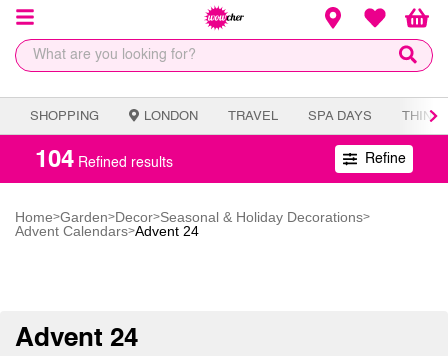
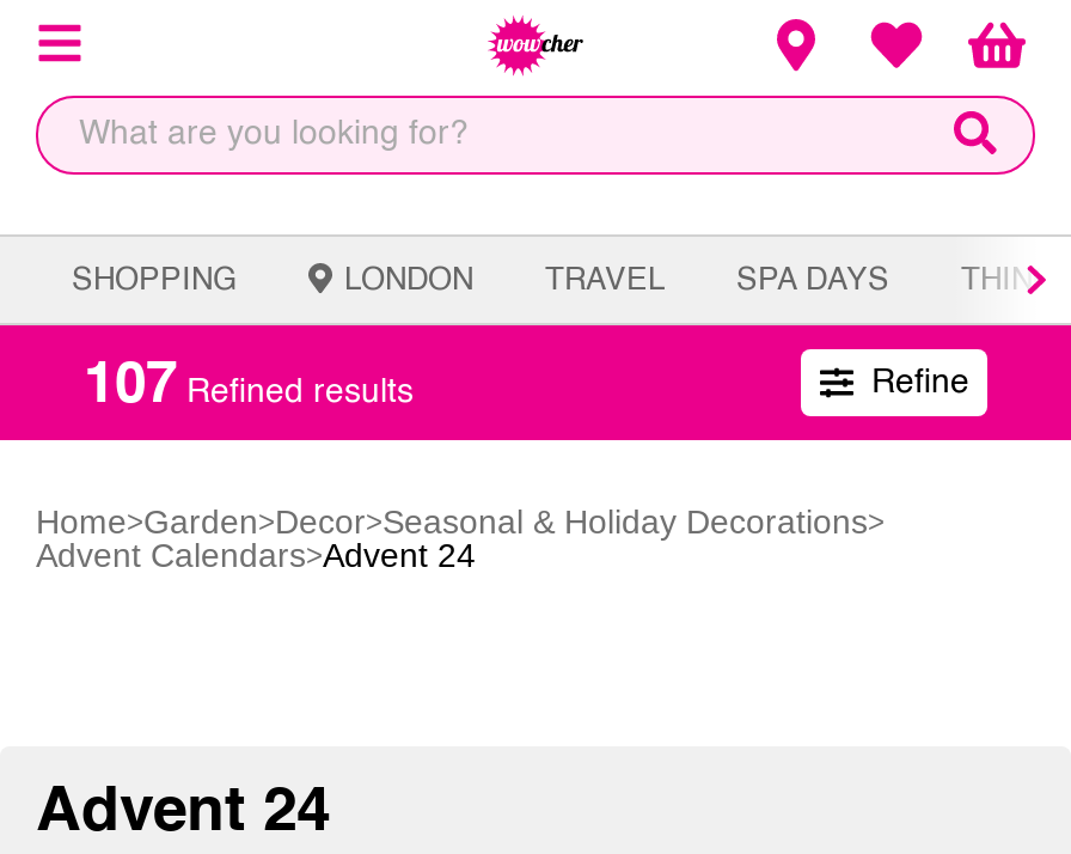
- 104 Refined results
+ 107 Refined results
